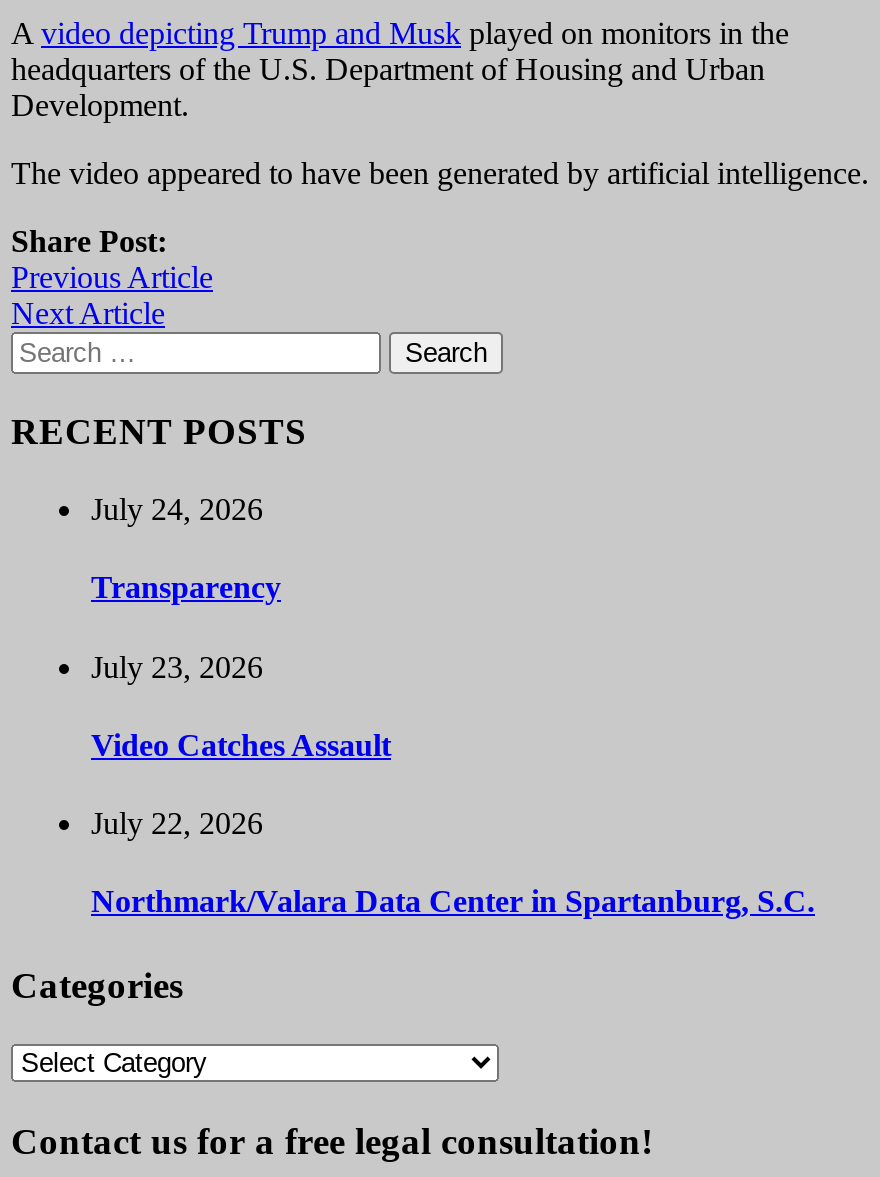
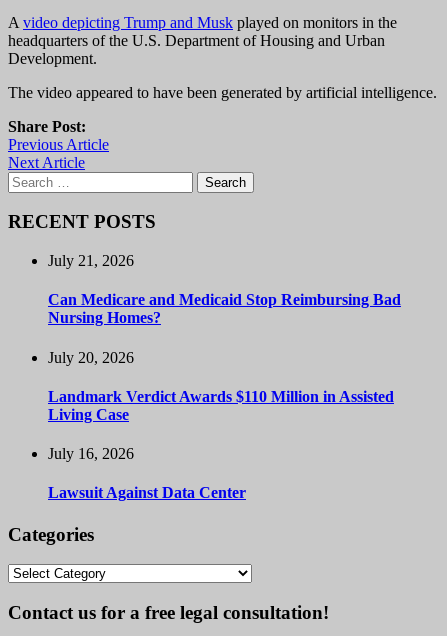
- July 24, 2026
+ July 21, 2026

- Transparency
+ Can Medicare and Medicaid Stop Reimbursing Bad
+ Nursing Homes?

- July 23, 2026
+ July 20, 2026

- Video Catches Assault
+ Landmark Verdict Awards $110 Million in Assisted
+ Living Case

- July 22, 2026
+ July 16, 2026

- Northmark/Valara Data Center in Spartanburg, S.C.
+ Lawsuit Against Data Center
